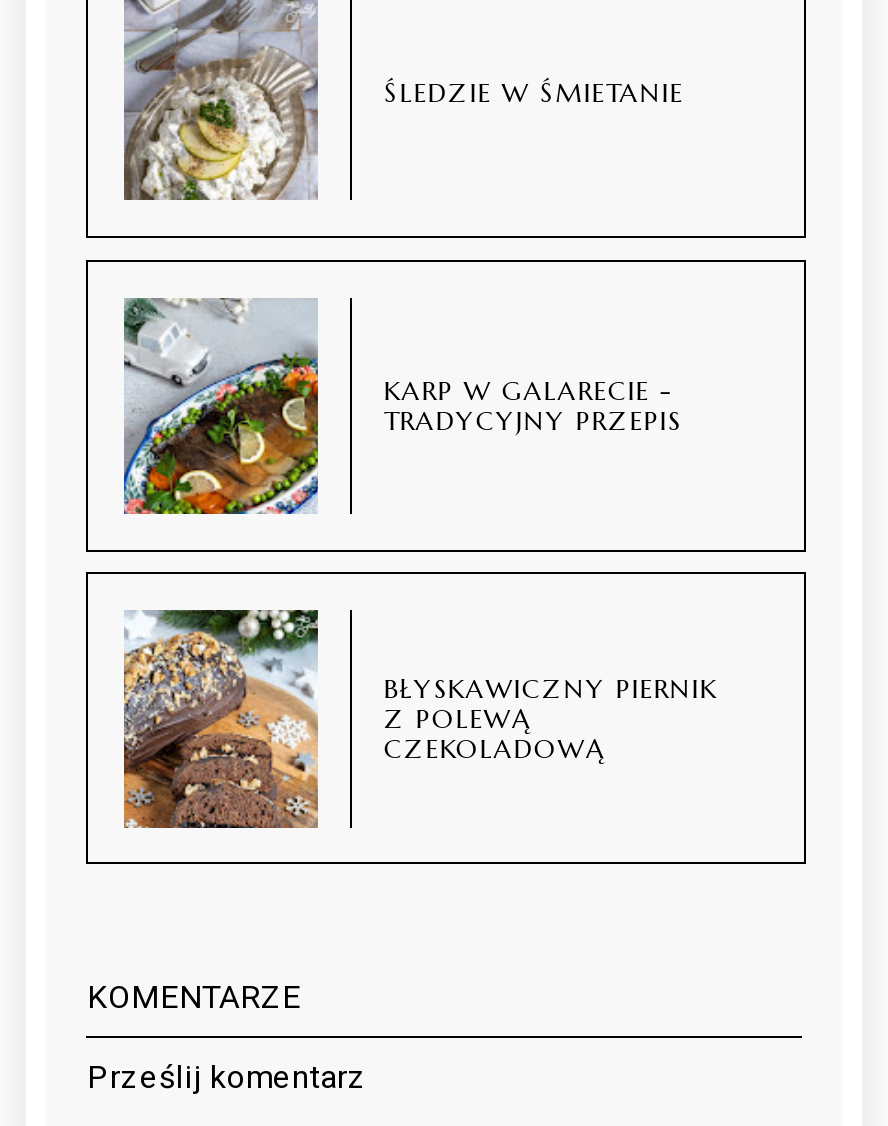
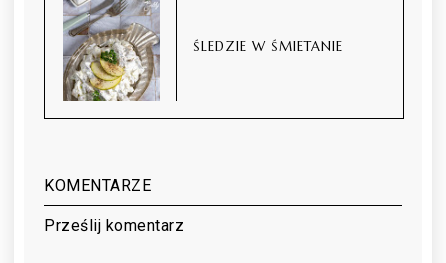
- [image]
- KARP W GALARECIE -
- TRADYCYJNY PRZEPIS

- [image]
- BŁYSKAWICZNY PIERNIK
- Z POLEWĄ
- CZEKOLADOWĄ
